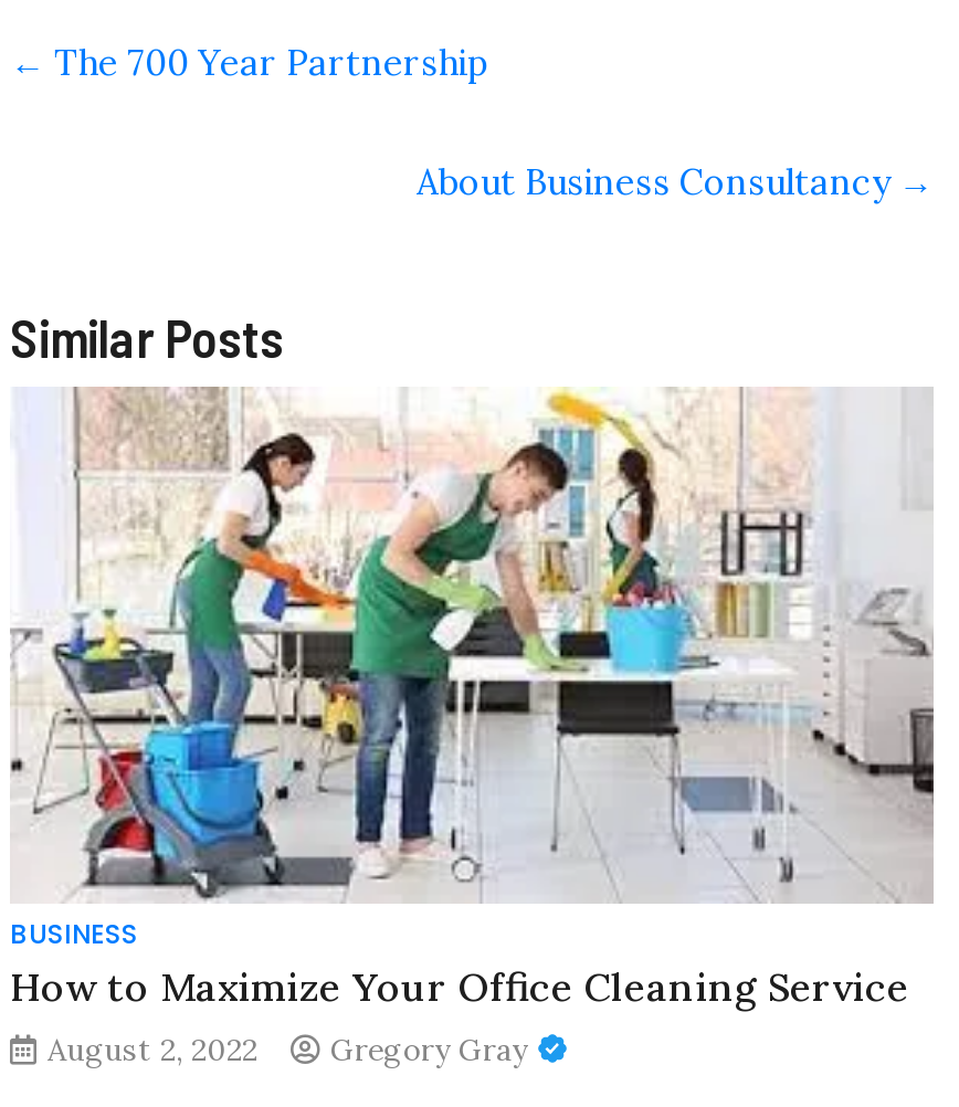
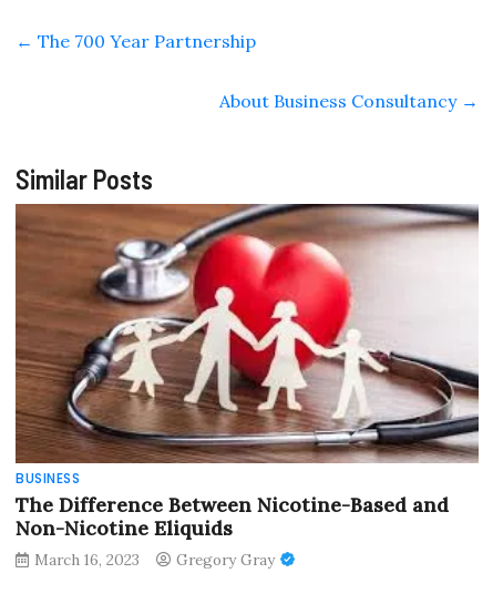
- [image]
- How to Maximize Your Office Cleaning Service
- August 2, 2022
+ [image]
+ The Difference Between Nicotine-Based and
+ Non-Nicotine Eliquids
+ March 16, 2023
